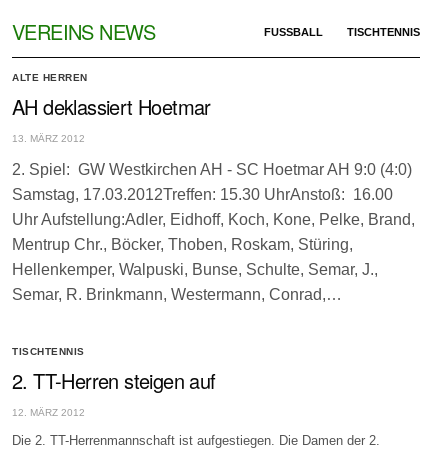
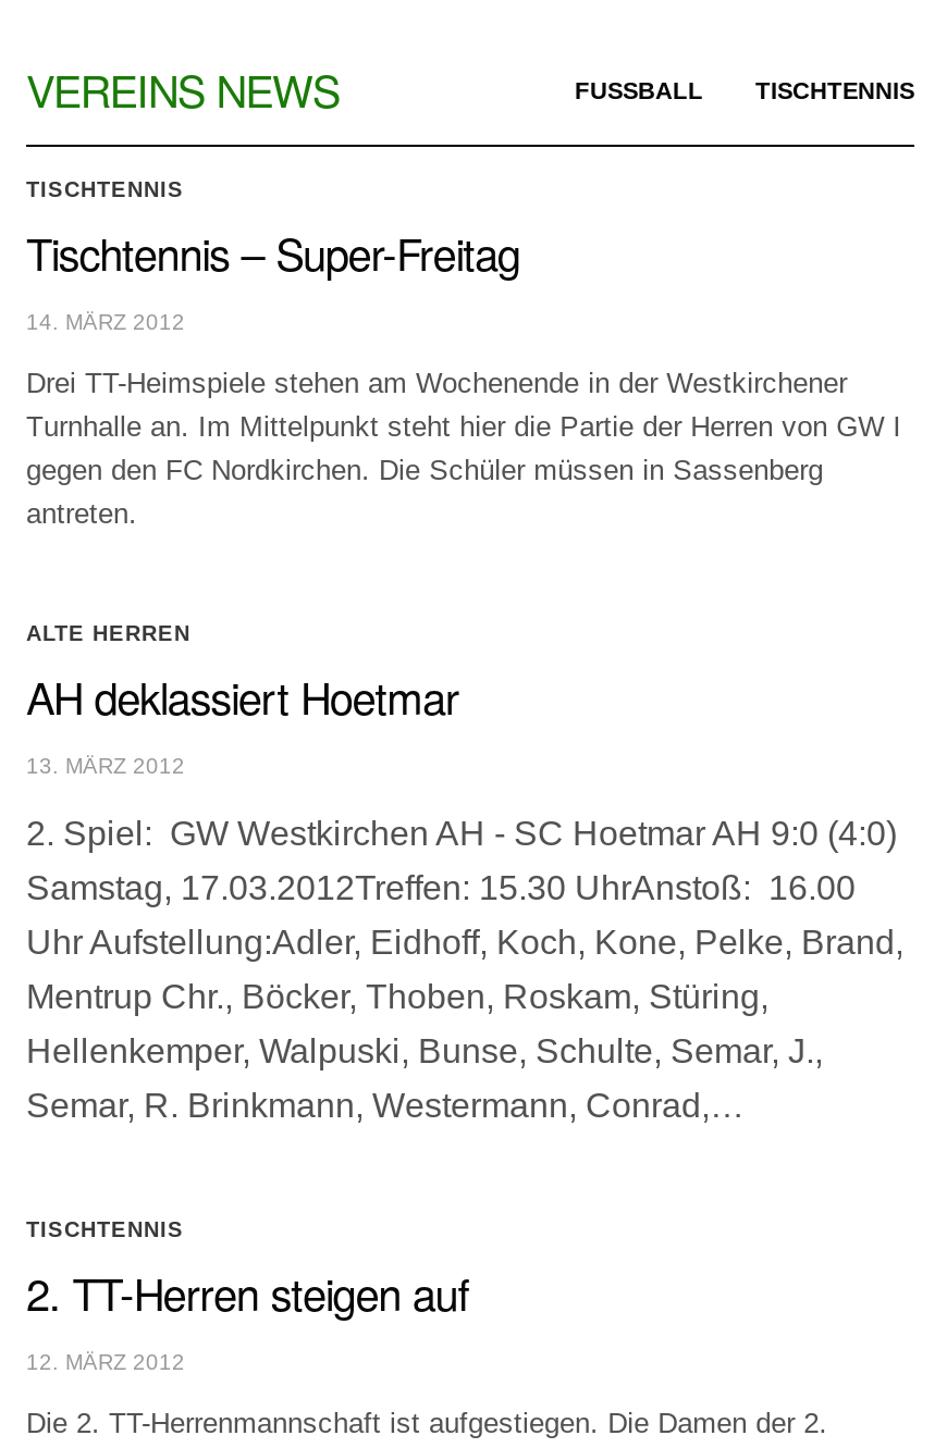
+ TISCHTENNIS
+ Tischtennis – Super-Freitag
+ 14. MÄRZ 2012
+ Drei TT-Heimspiele stehen am Wochenende in der Westkirchener
+ Turnhalle an. Im Mittelpunkt steht hier die Partie der Herren von GW I
+ gegen den FC Nordkirchen. Die Schüler müssen in Sassenberg
+ antreten.
